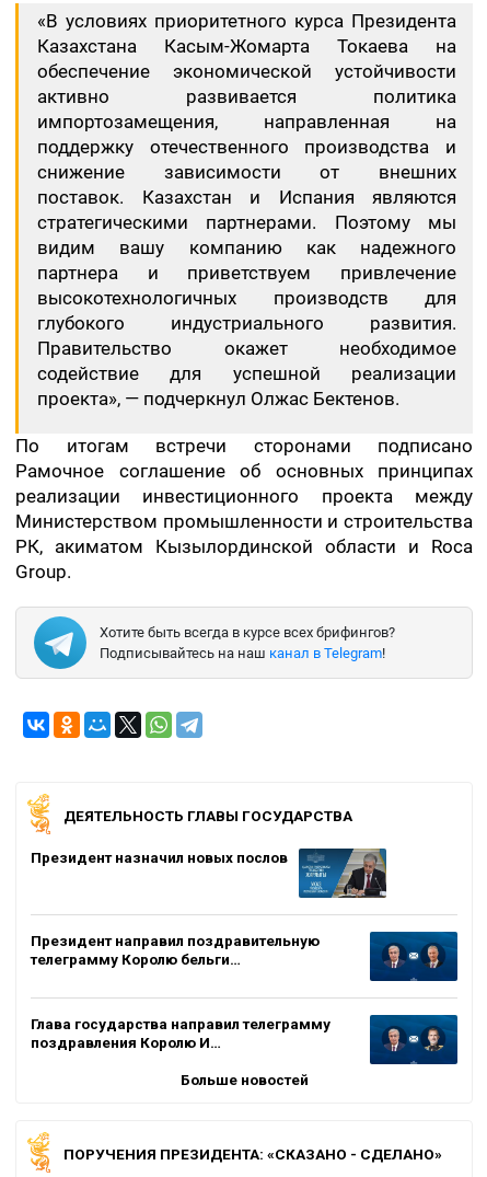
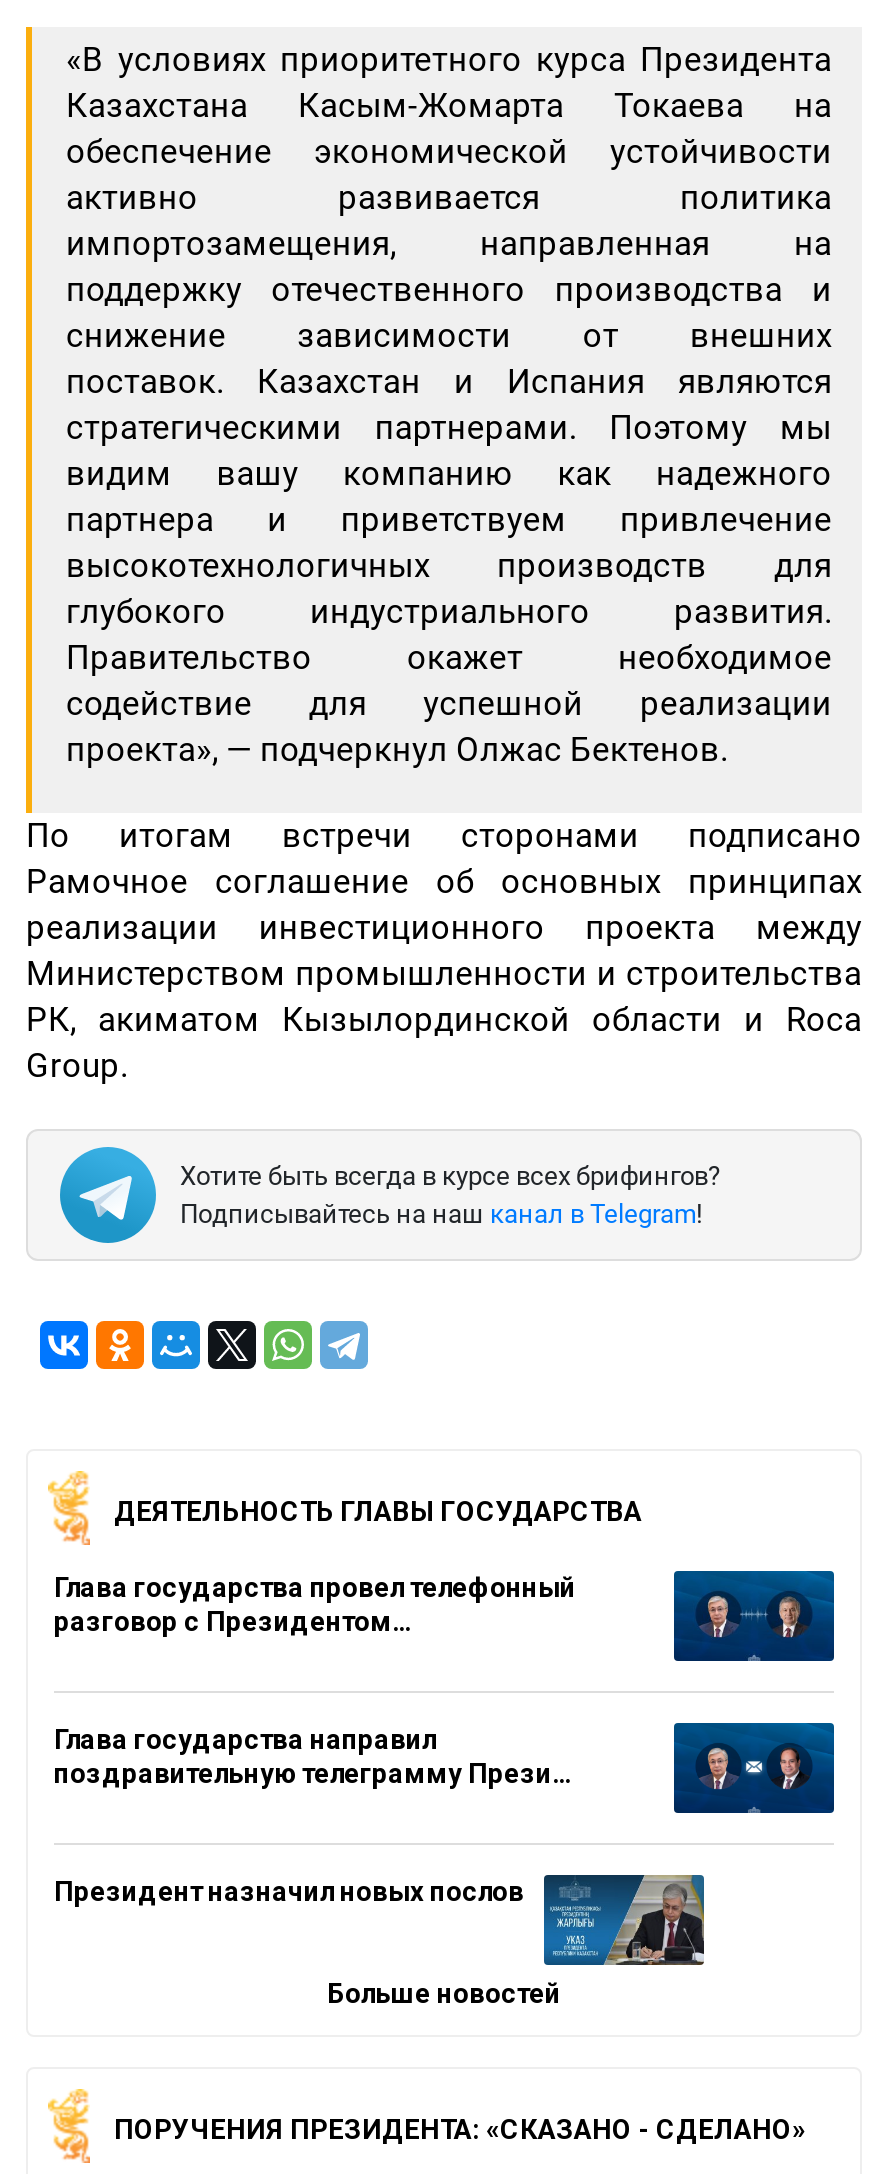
+ Глава государства провел телефонный
+ разговор с Президентом…

+ Глава государства направил
+ поздравительную телеграмму Прези…

moved down: [image] | Президент назначил новых послов

- Президент направил поздравительную
- телеграмму Королю бельги…

- Глава государства направил телеграмму
- поздравления Королю И…

moved up: [image]
